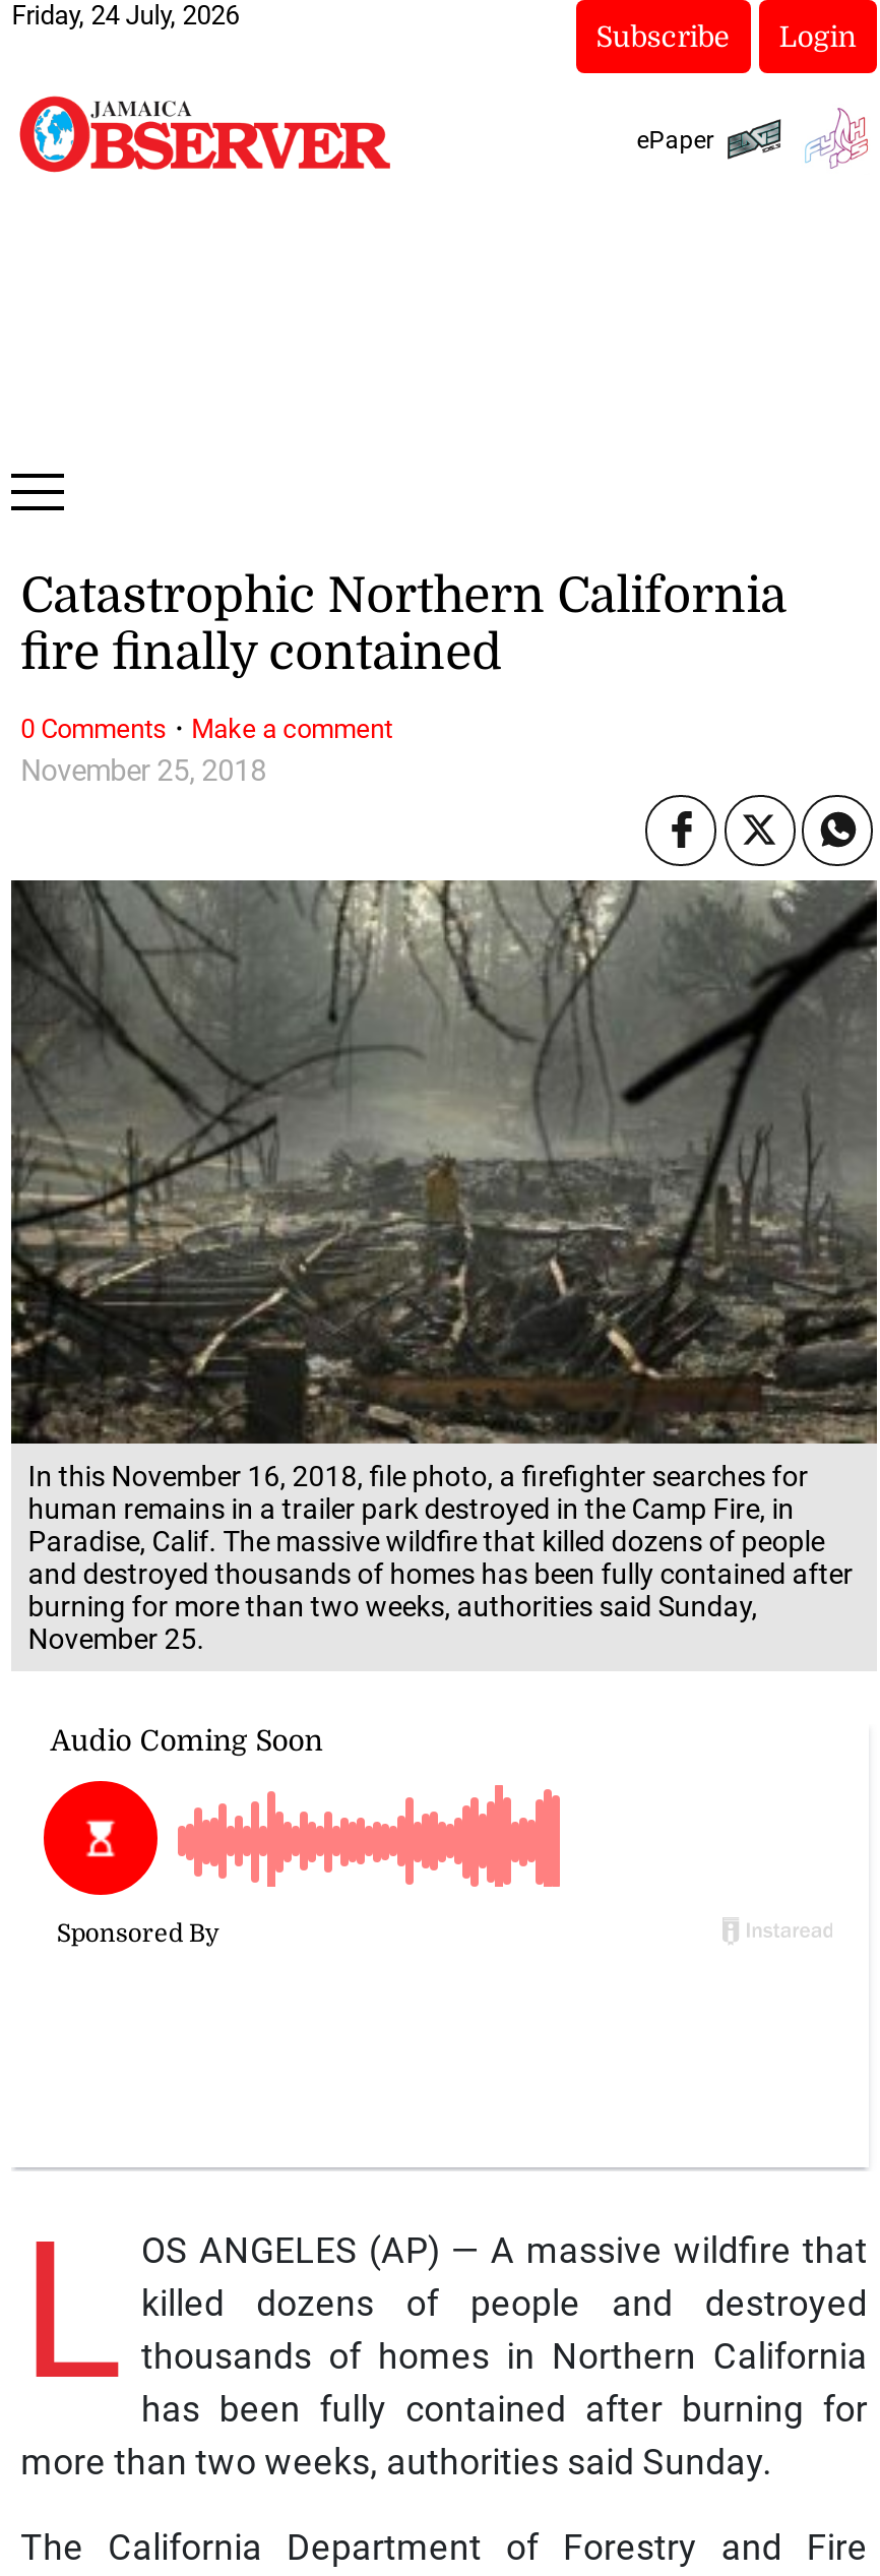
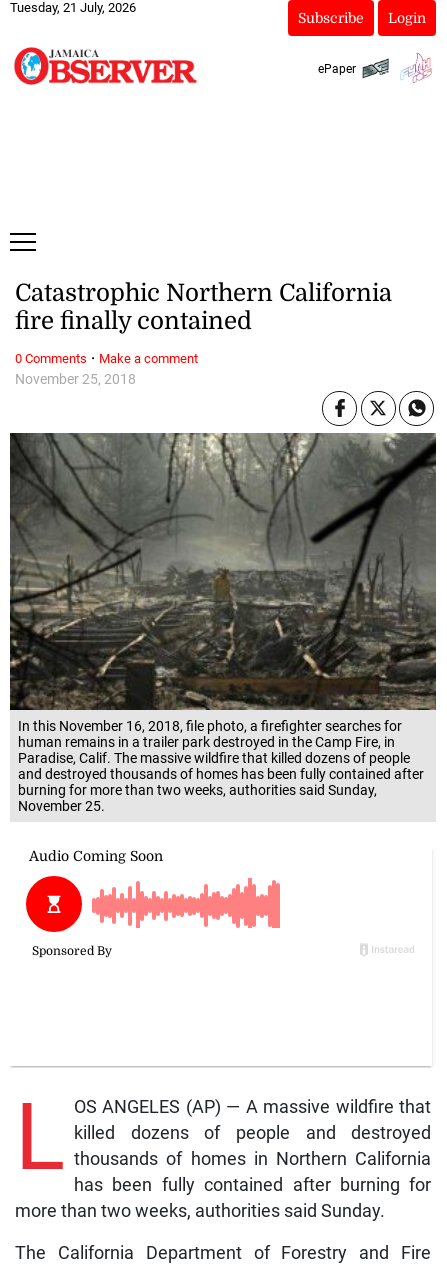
- Friday, 24 July, 2026
+ Tuesday, 21 July, 2026
